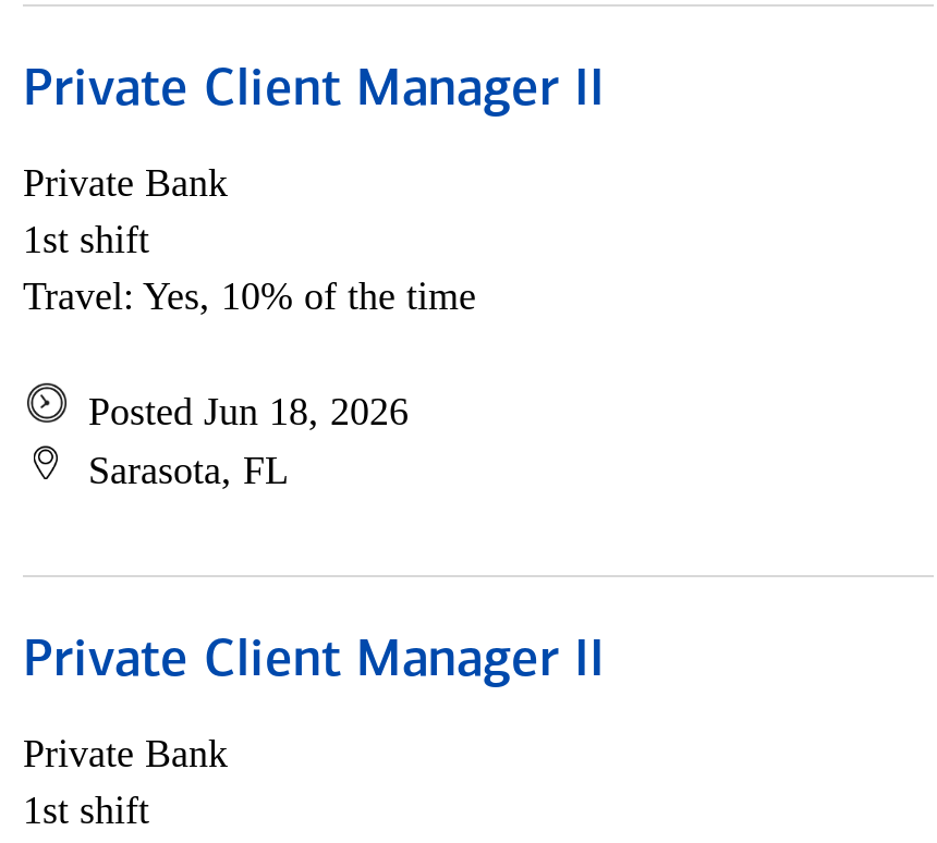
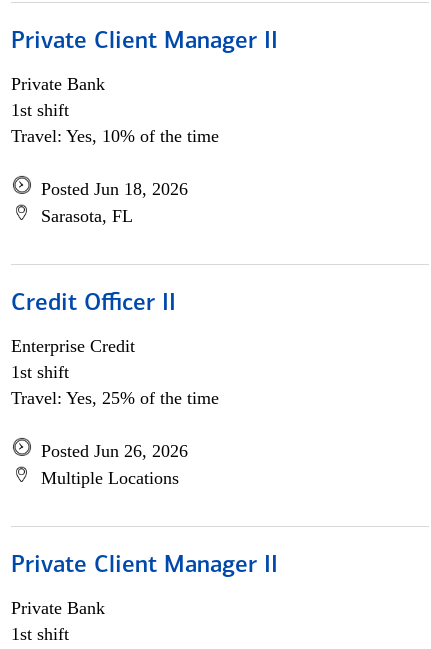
+ Credit Officer II
+ Enterprise Credit
+ 1st shift
+ Travel: Yes, 25% of the time
+ Posted Jun 26, 2026
+ Multiple Locations
